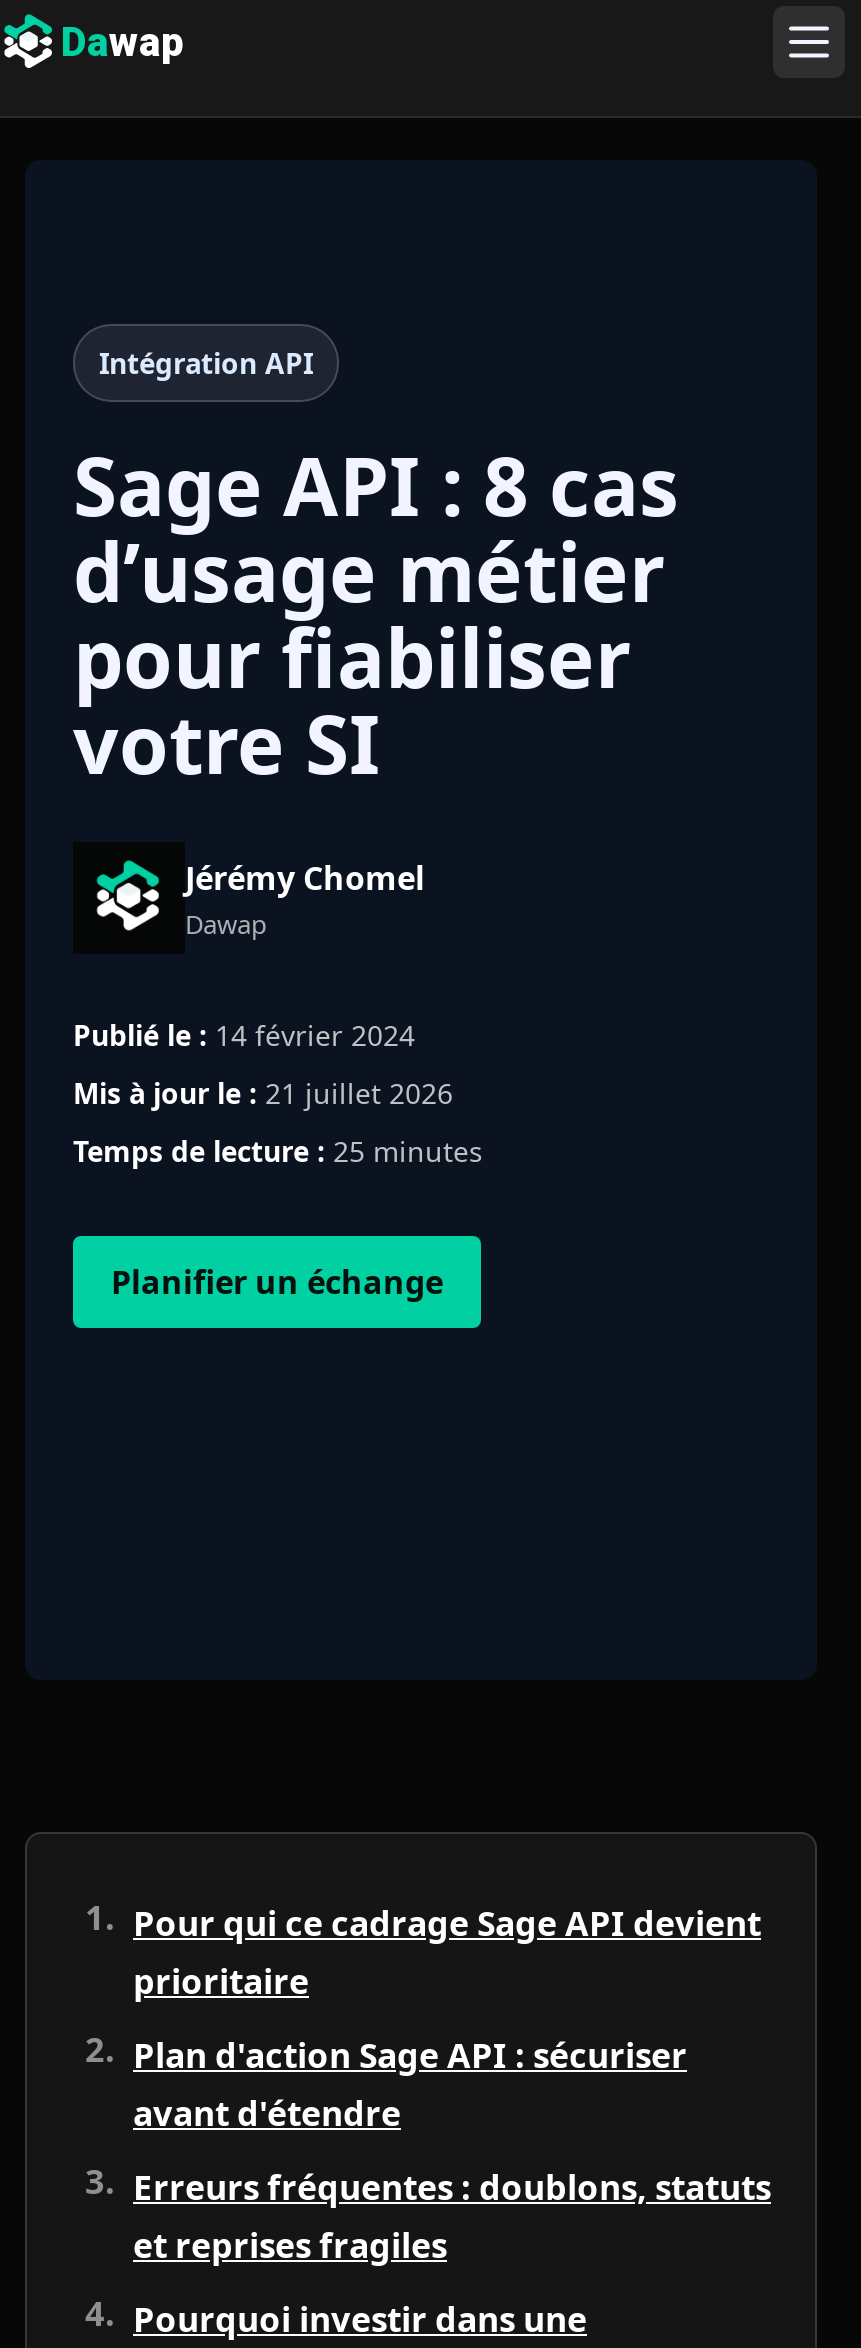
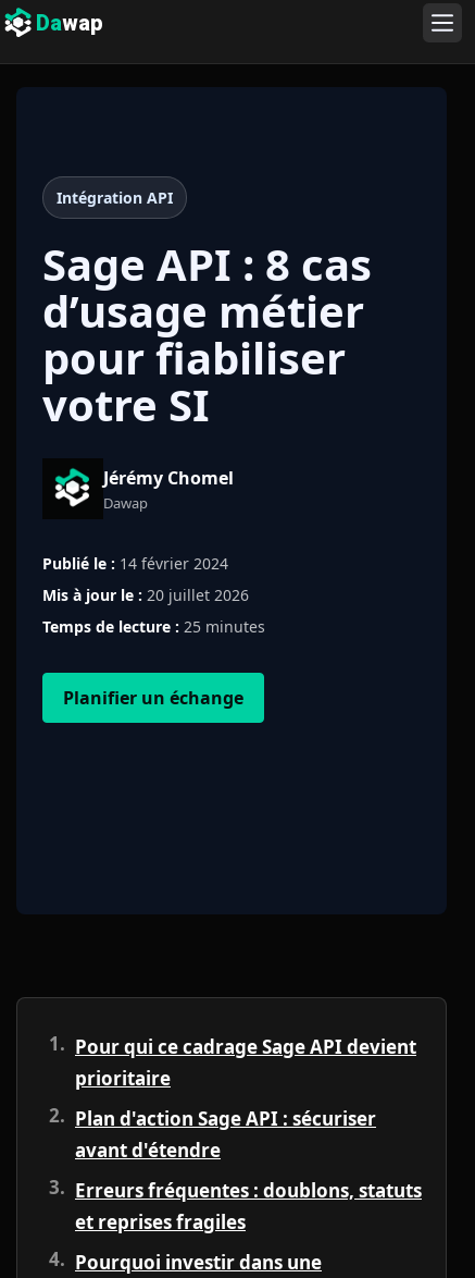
- Mis à jour le : 21 juillet 2026
+ Mis à jour le : 20 juillet 2026
